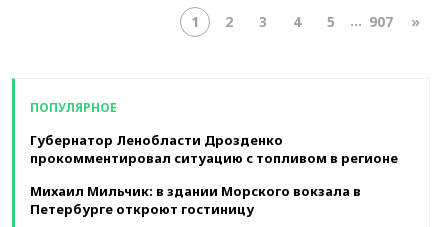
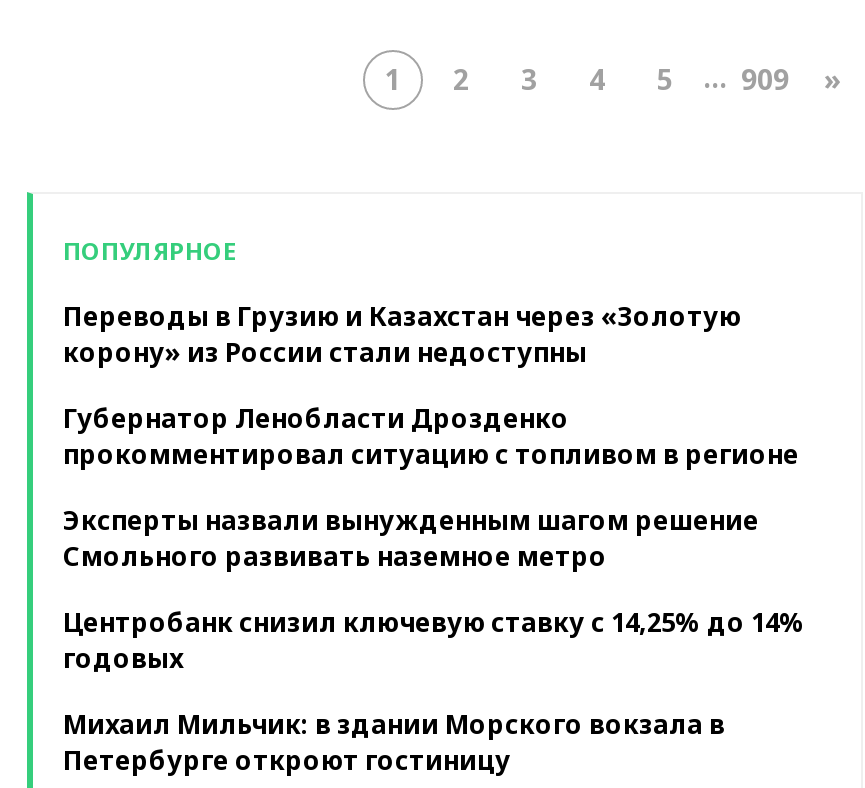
- 5 ... 907
+ 5 ... 909

+ Переводы в Грузию и Казахстан через «Золотую
+ корону» из России стали недоступны

+ Эксперты назвали вынужденным шагом решение
+ Смольного развивать наземное метро
+ Центробанк снизил ключевую ставку с 14,25% до 14%
+ годовых
